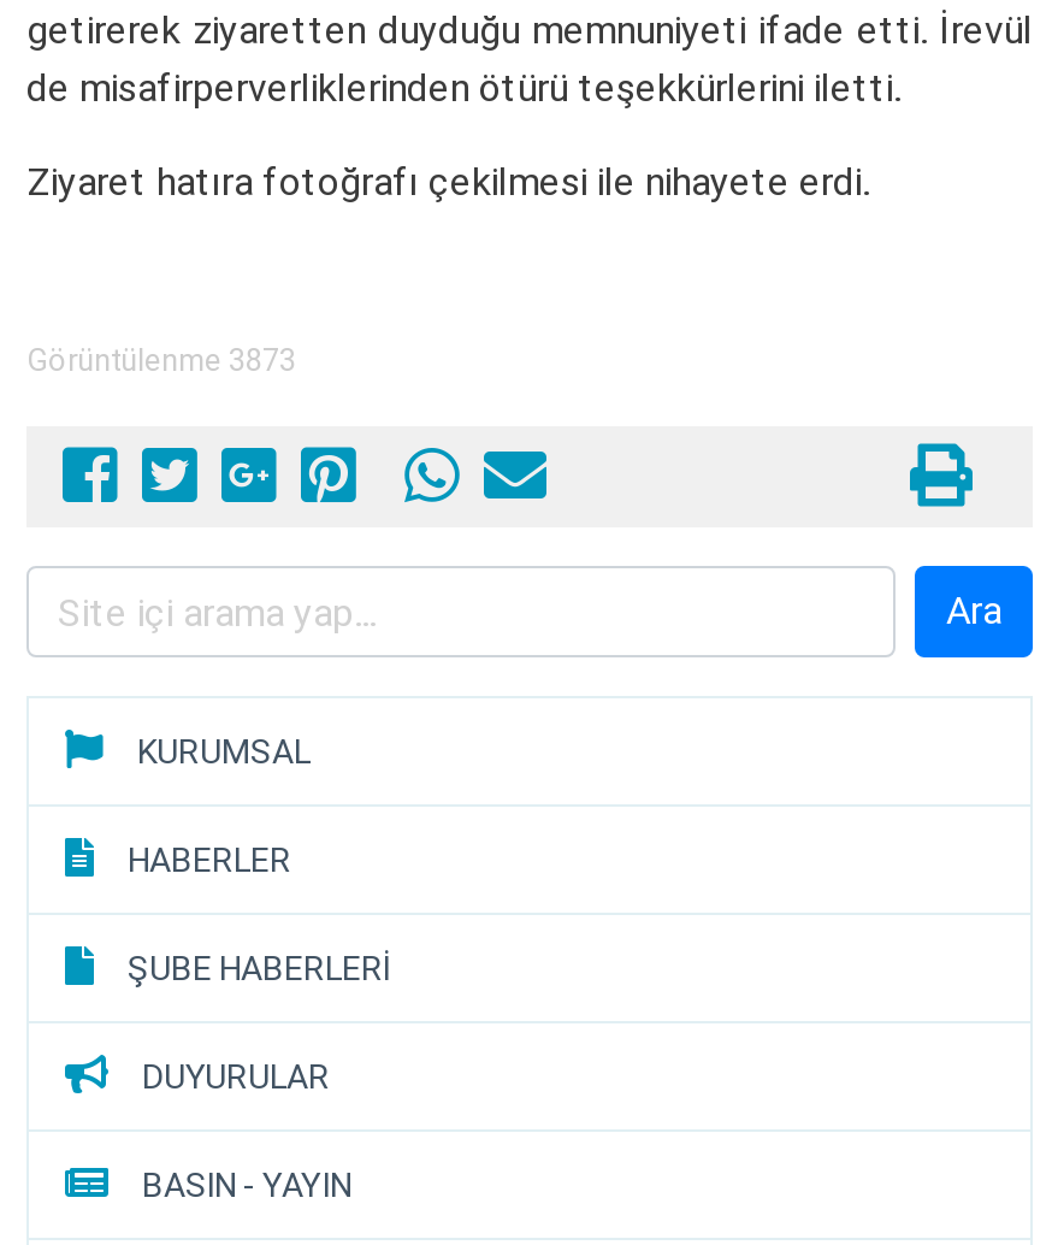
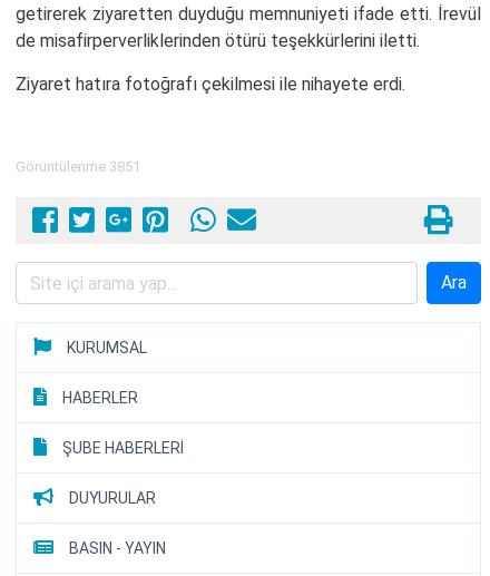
- Görüntülenme 3873
+ Görüntülenme 3851
